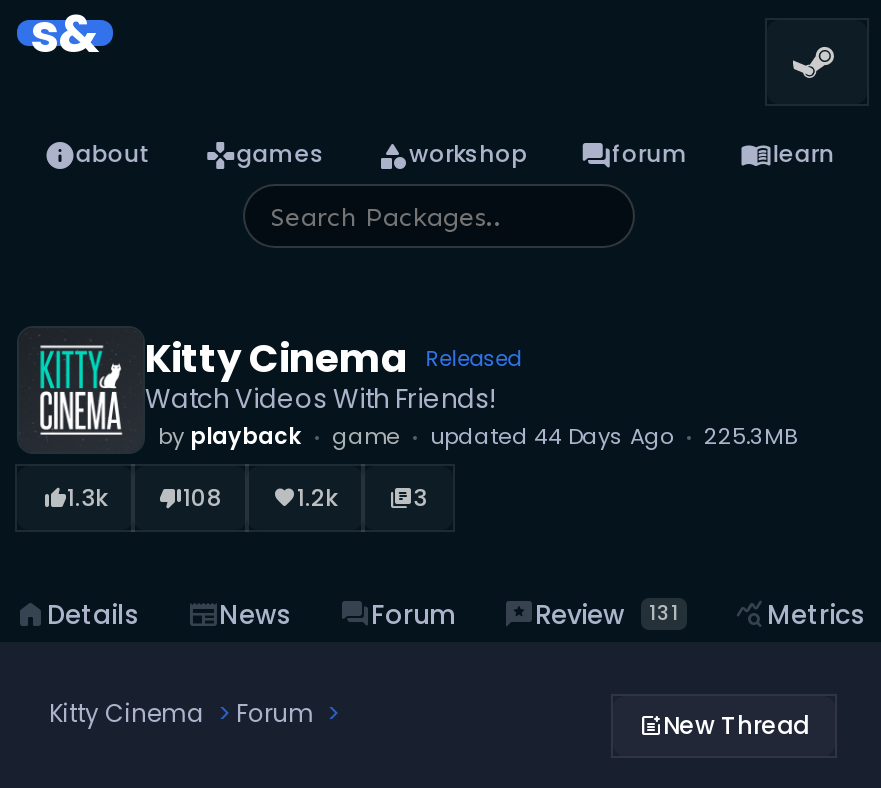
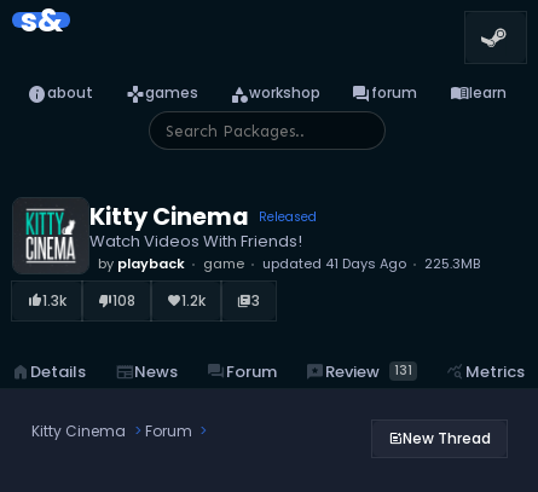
- updated 44 Days Ago
+ updated 41 Days Ago
